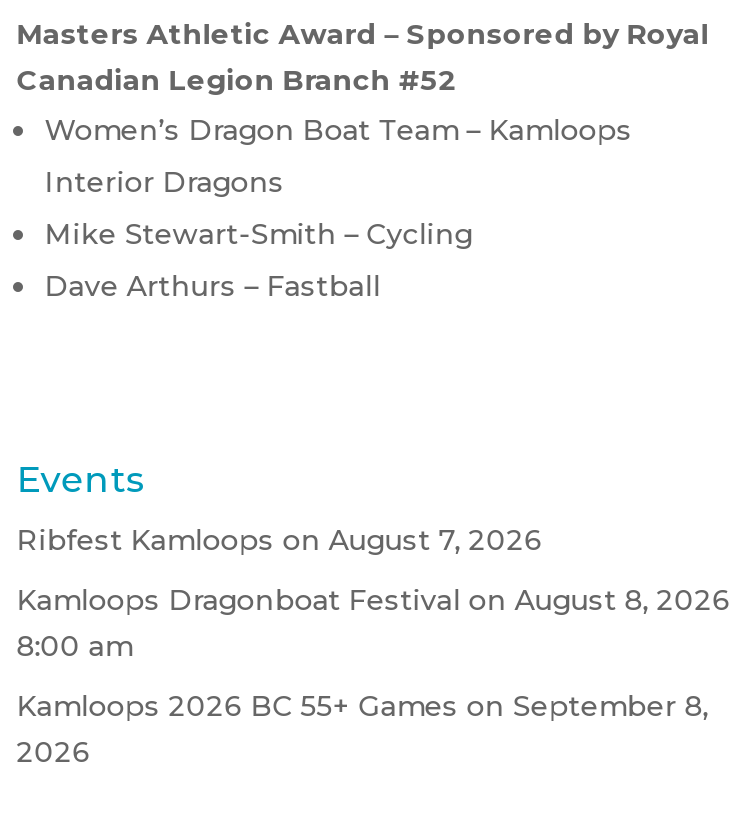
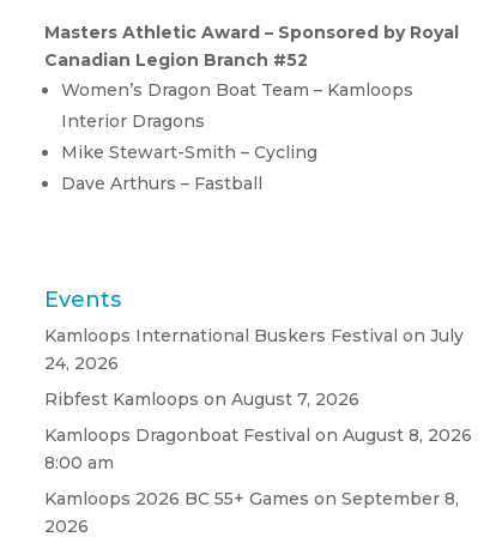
+ Kamloops International Buskers Festival on July
+ 24, 2026
